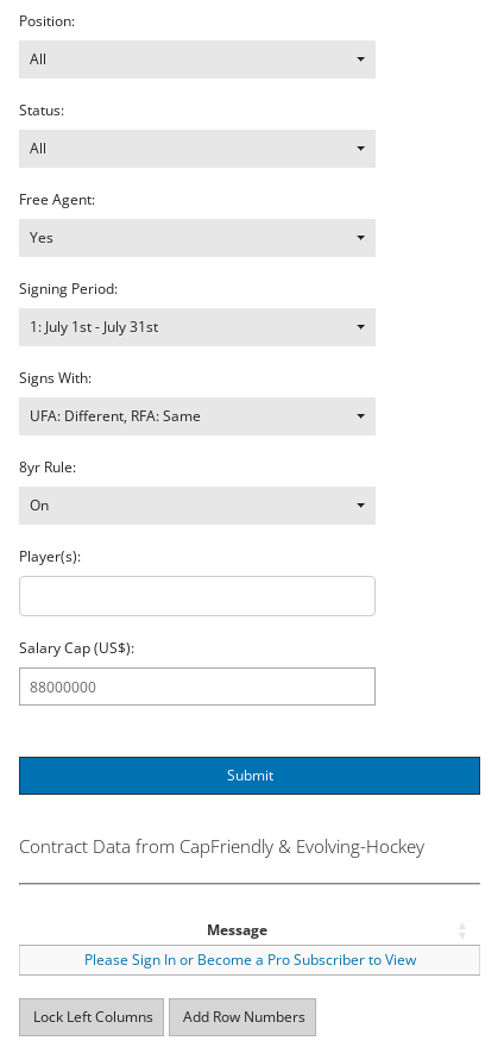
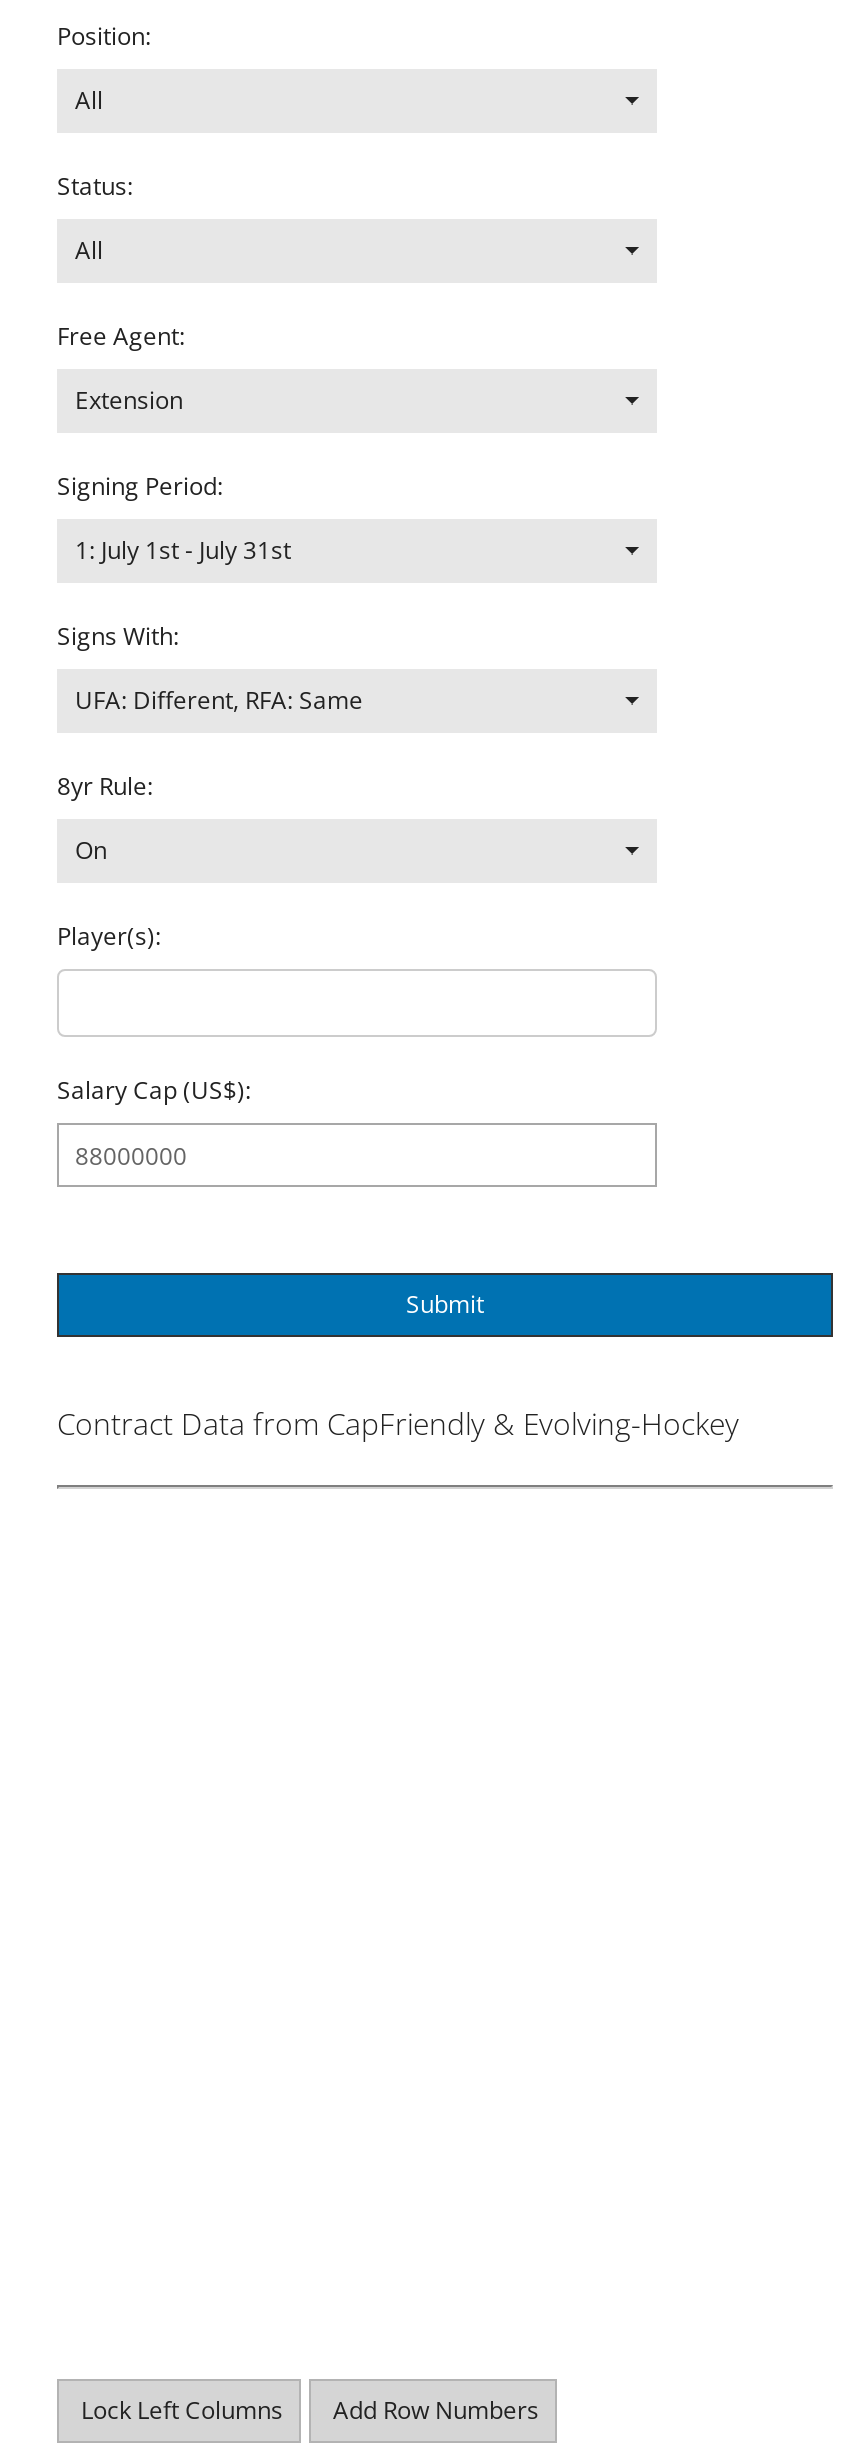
- Yes
+ Extension

- Message
- Please Sign In or Become a Pro Subscriber to View
